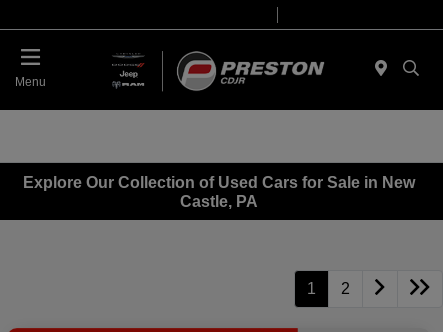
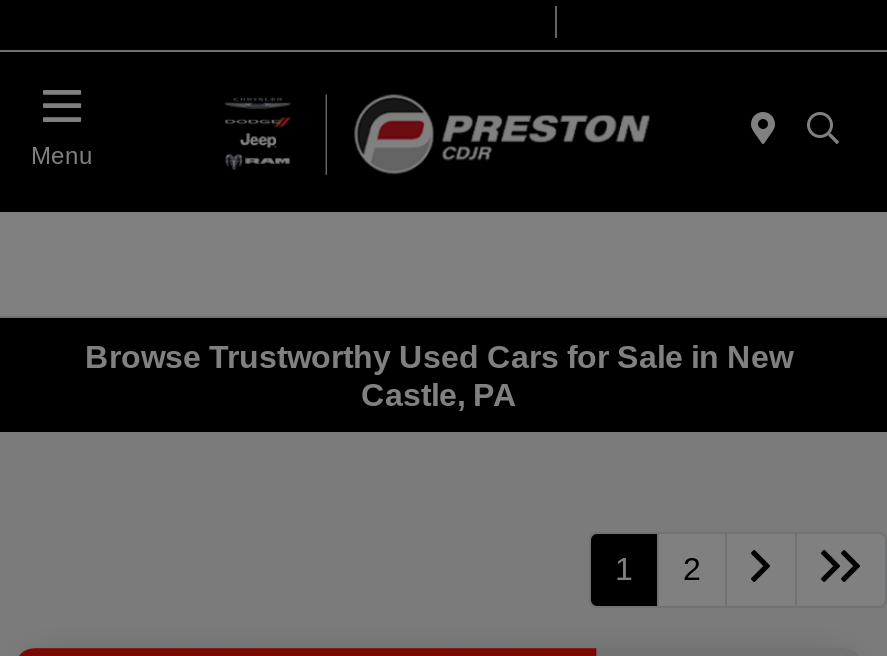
- Explore Our Collection of Used Cars for Sale in New
+ Browse Trustworthy Used Cars for Sale in New
